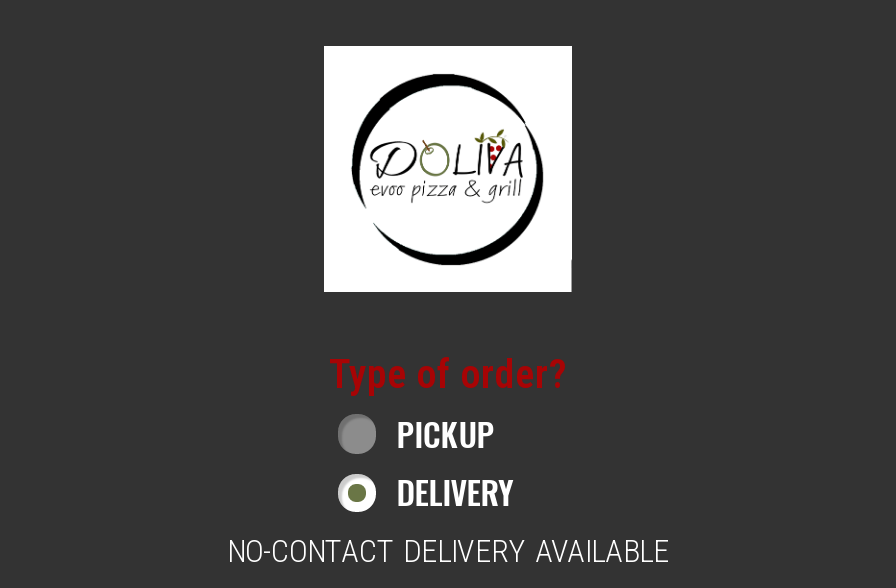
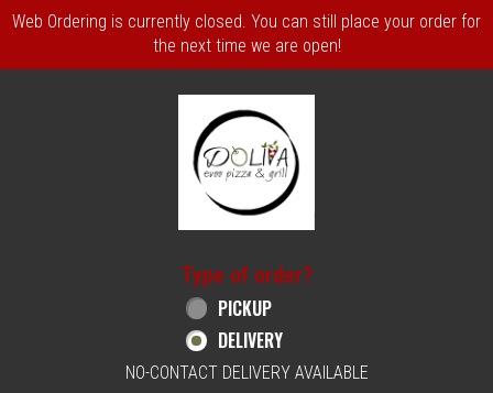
+ Web Ordering is currently closed. You can still place your order for
+ the next time we are open!
